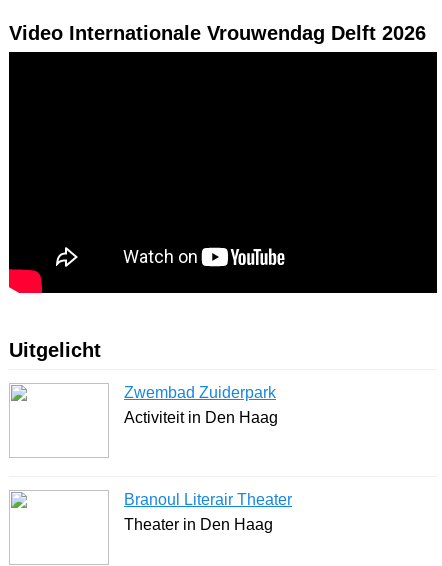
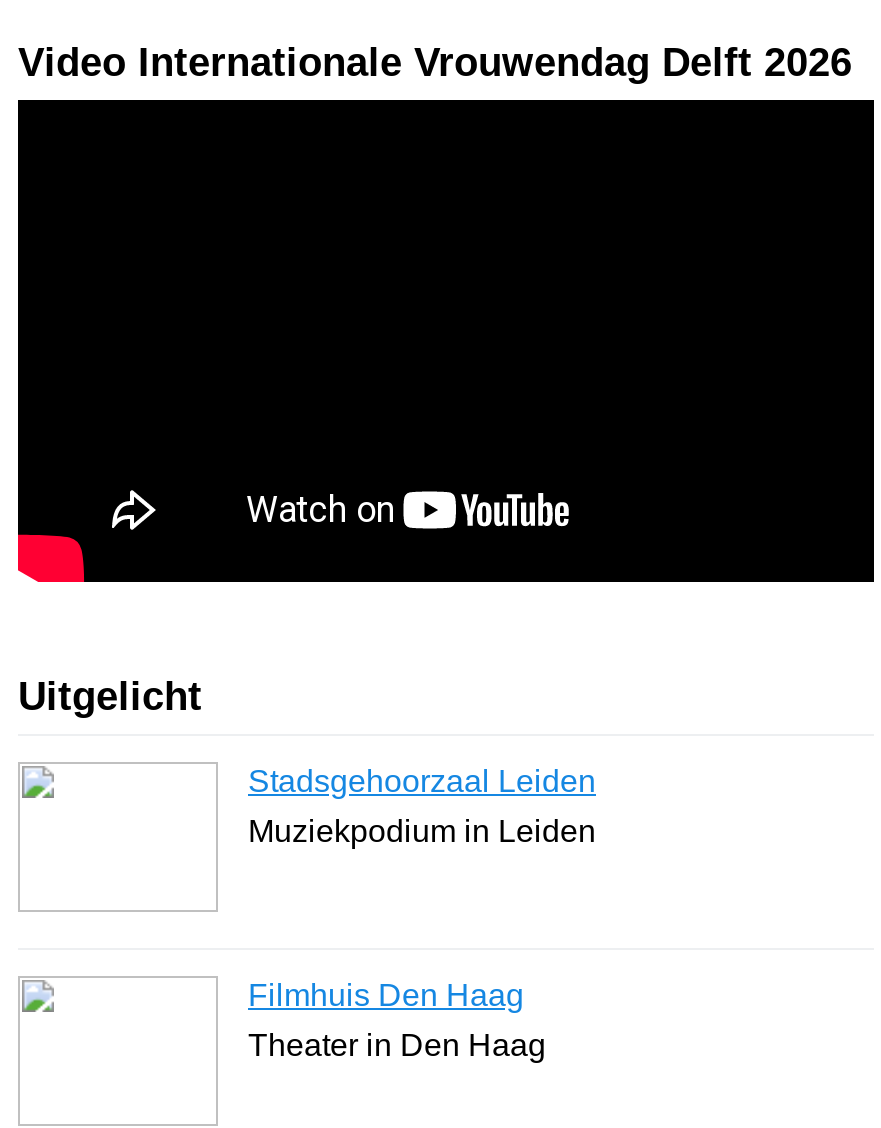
- Zwembad Zuiderpark
+ Stadsgehoorzaal Leiden

- Activiteit in Den Haag
+ Muziekpodium in Leiden

- Branoul Literair Theater
+ Filmhuis Den Haag
